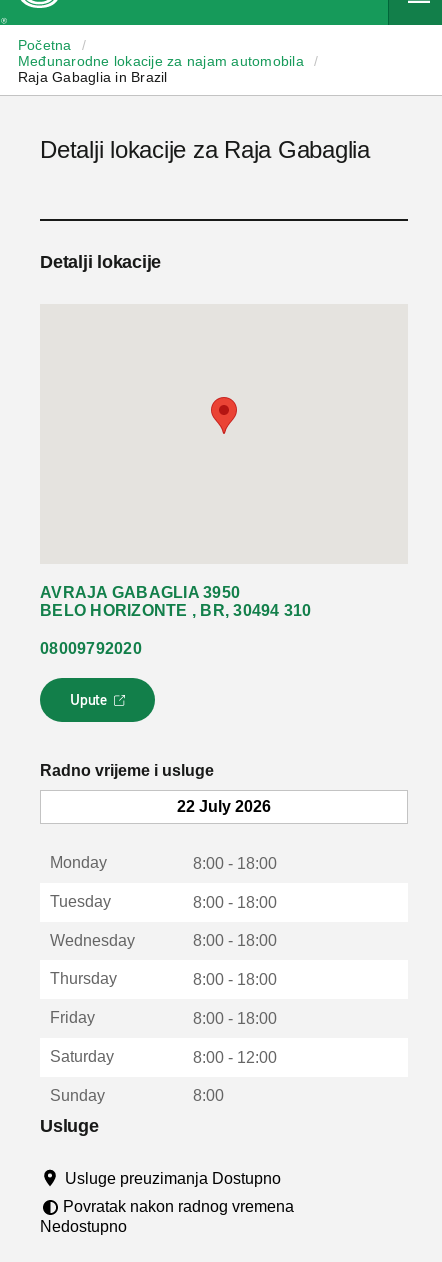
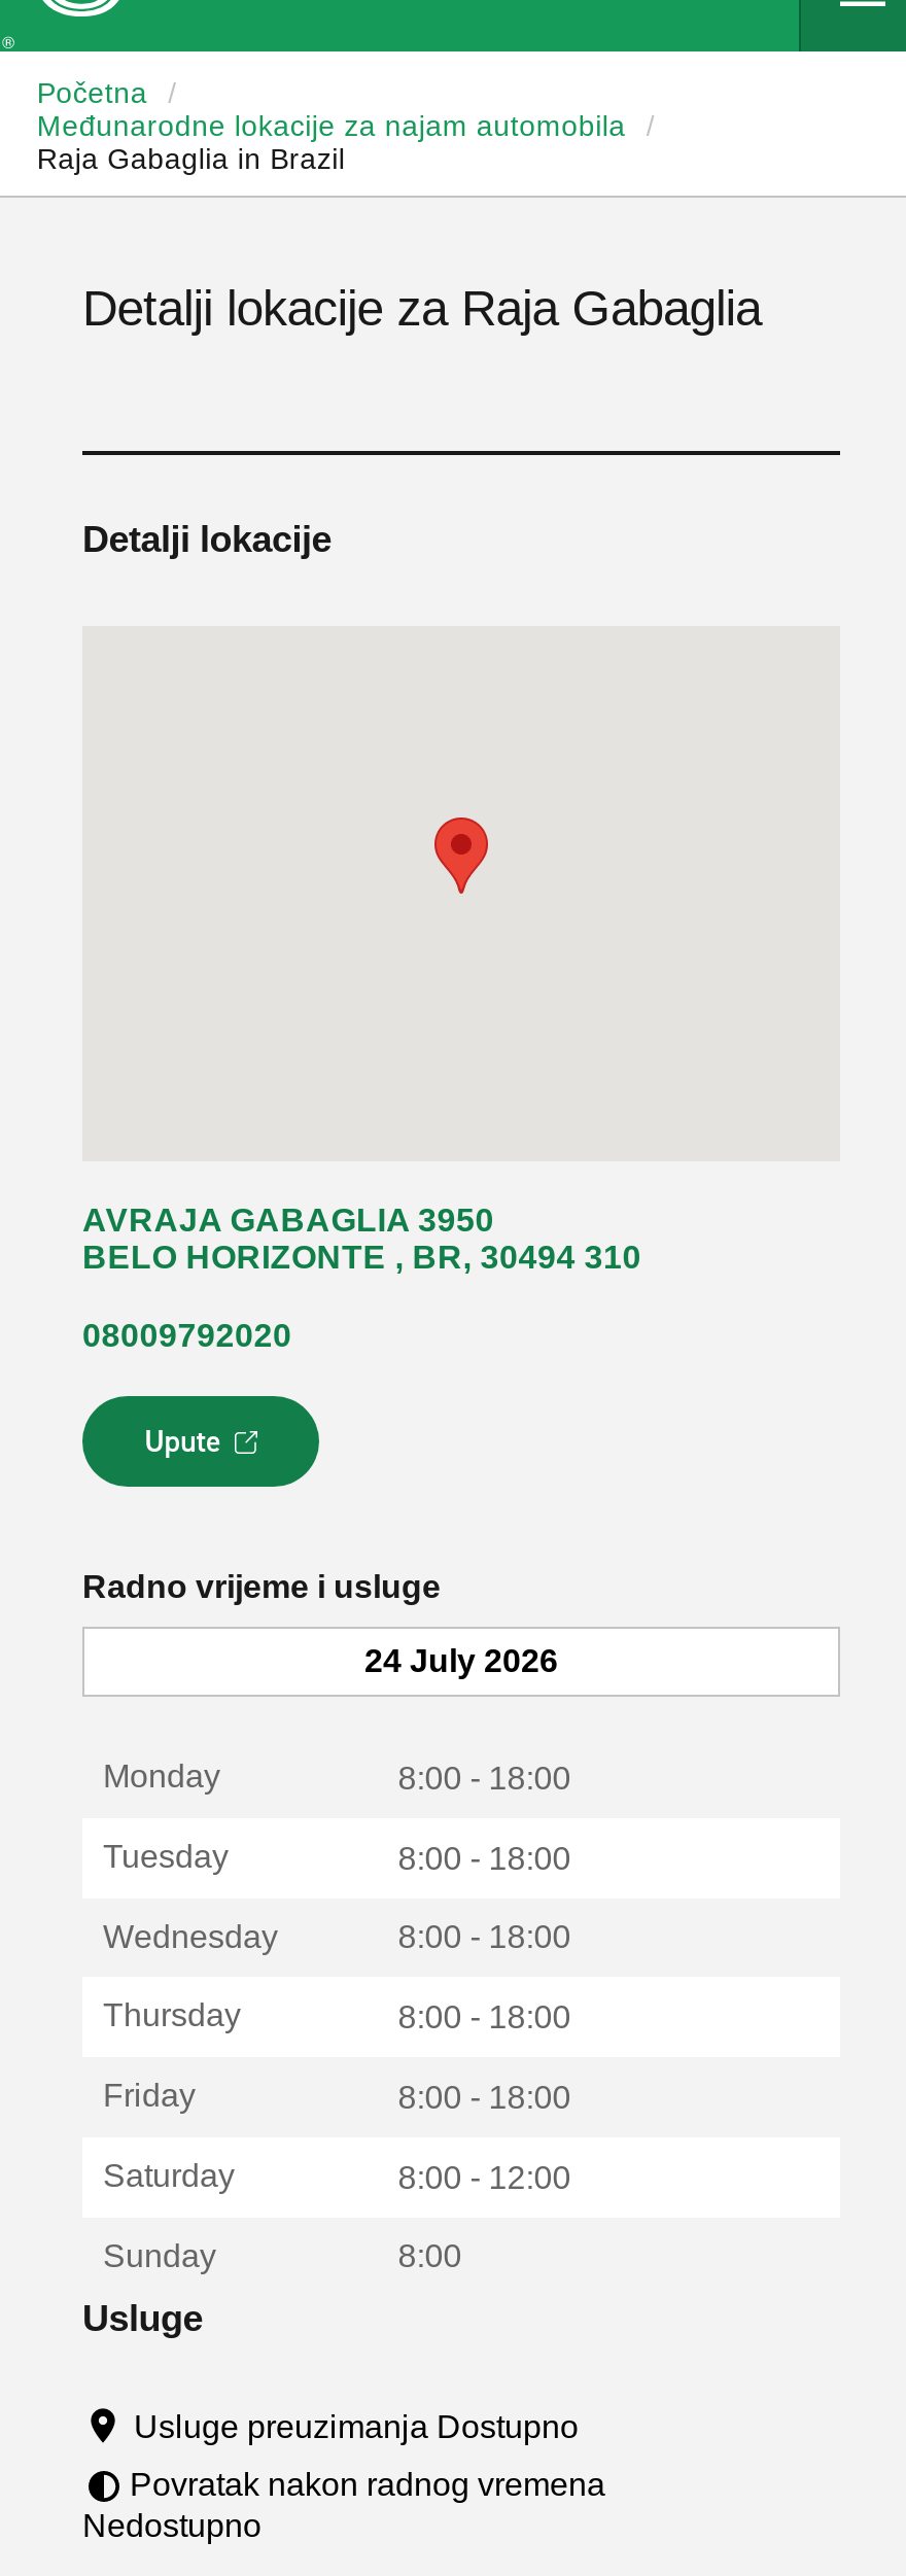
- 22 July 2026
+ 24 July 2026
